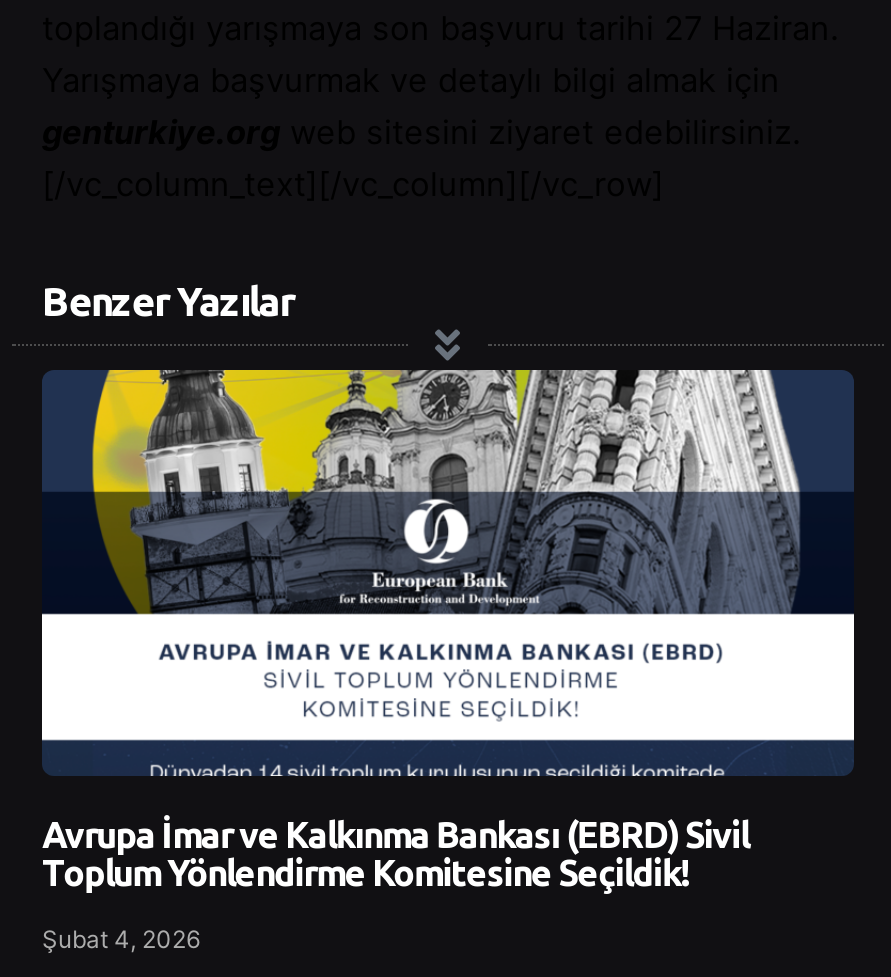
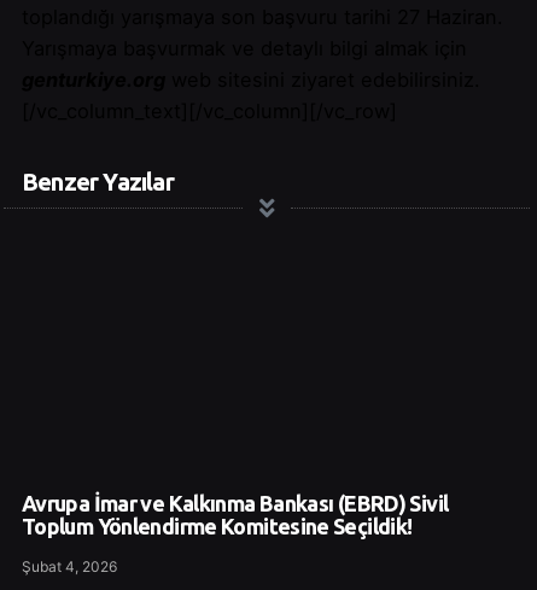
- [image]
